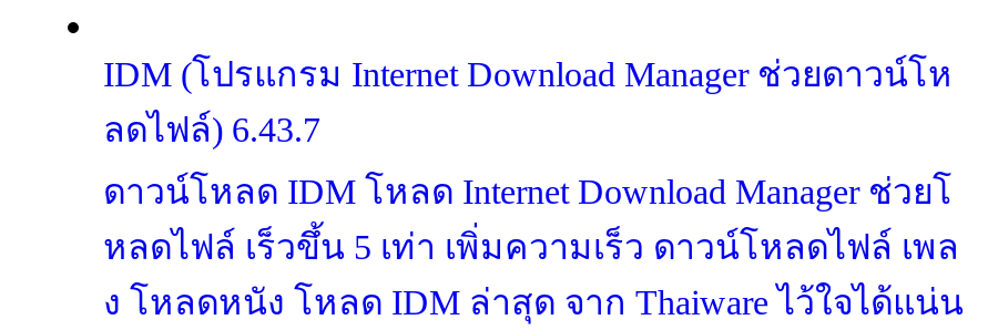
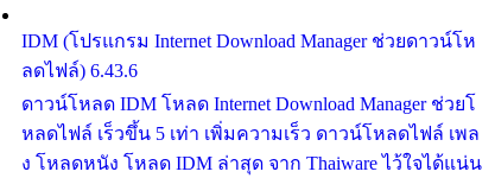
- ลดไฟล์) 6.43.7
+ ลดไฟล์) 6.43.6
